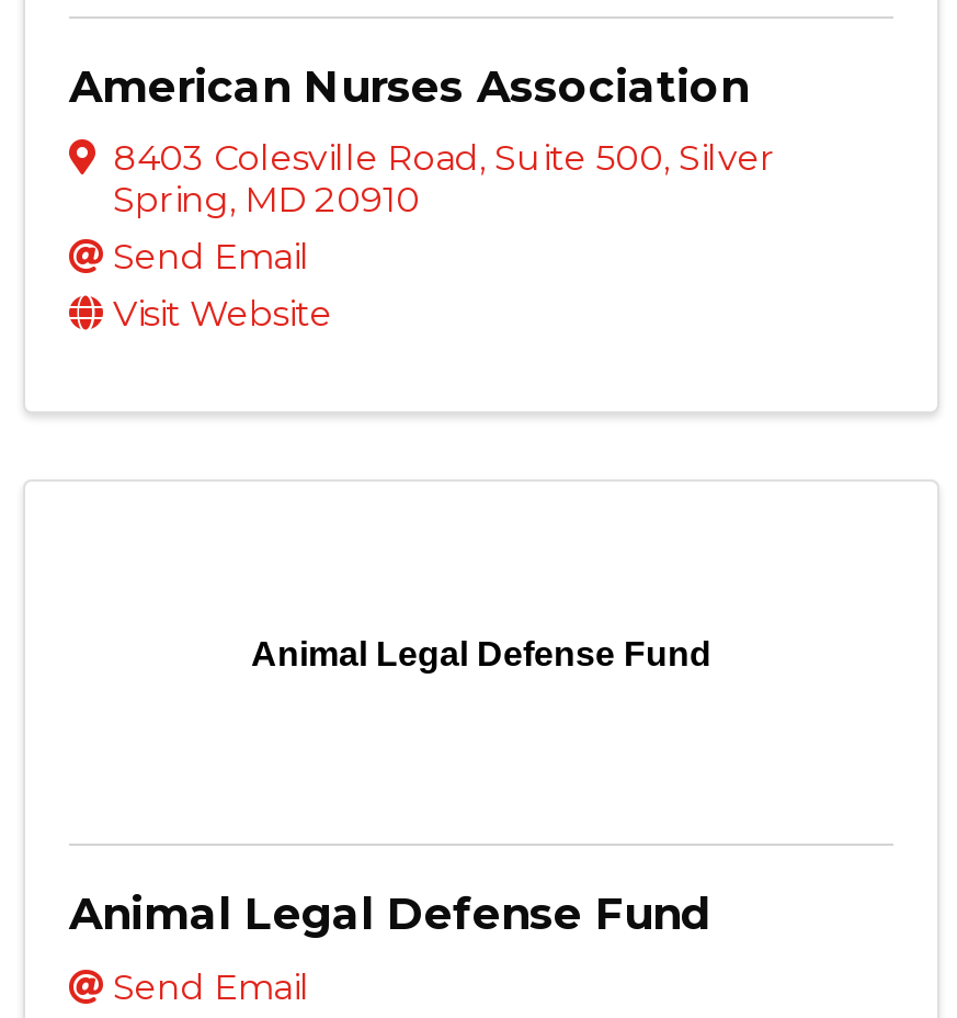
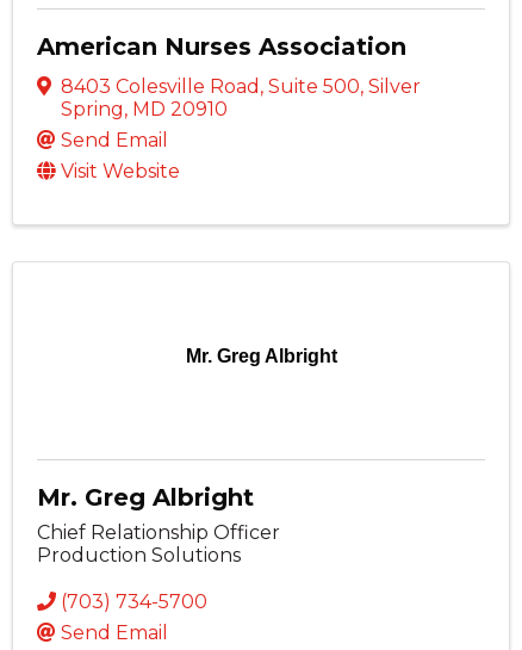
- Animal Legal Defense Fund
+ Mr. Greg Albright

- Animal Legal Defense Fund
+ Mr. Greg Albright
+ Chief Relationship Officer
+ Production Solutions
+ (703) 734-5700
